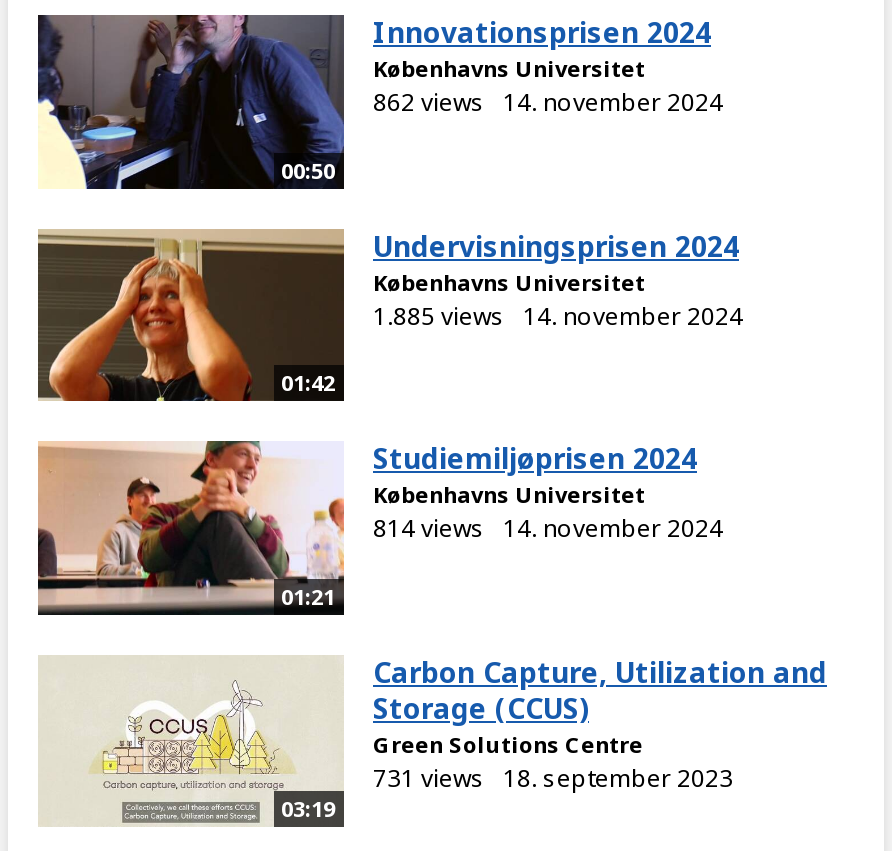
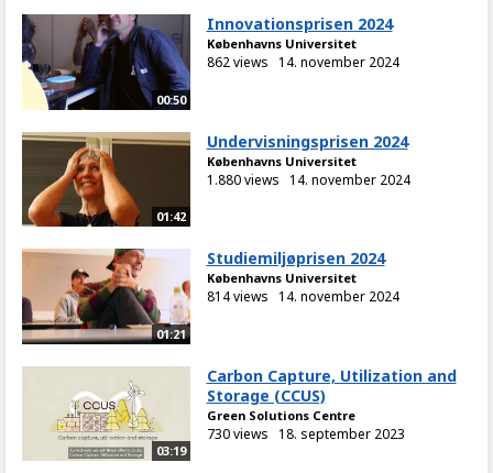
- 1.885 views 14. november 2024
+ 1.880 views 14. november 2024

- 731 views 18. september 2023
+ 730 views 18. september 2023
